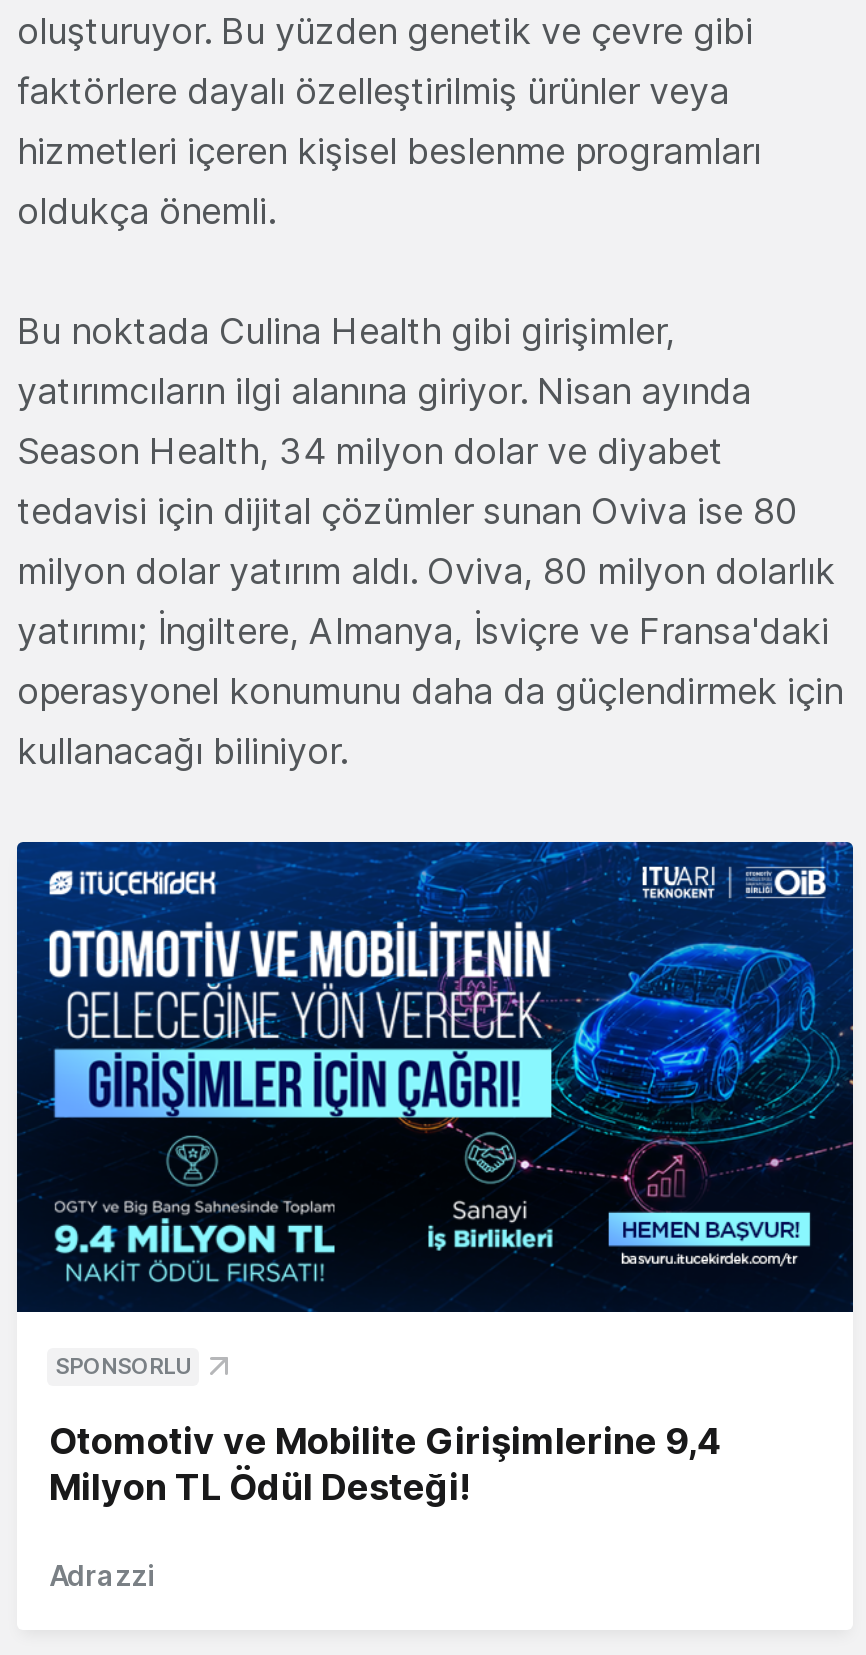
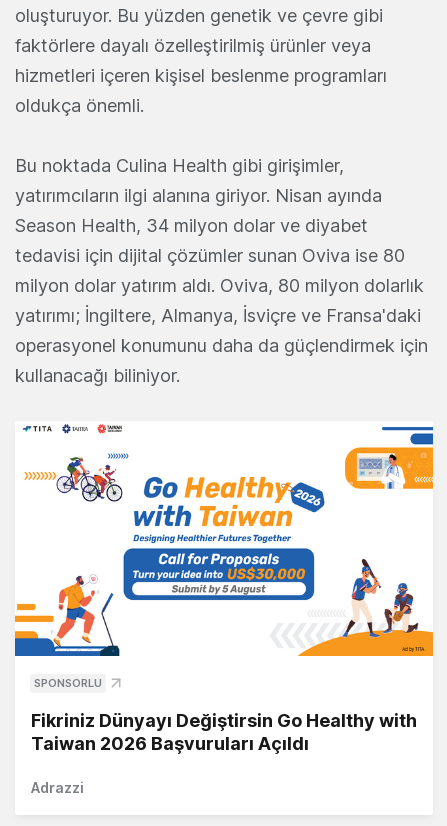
- [image]
+ [image]

- Otomotiv ve Mobilite Girişimlerine 9,4
- Milyon TL Ödül Desteği!
+ Fikriniz Dünyayı Değiştirsin Go Healthy with
+ Taiwan 2026 Başvuruları Açıldı
